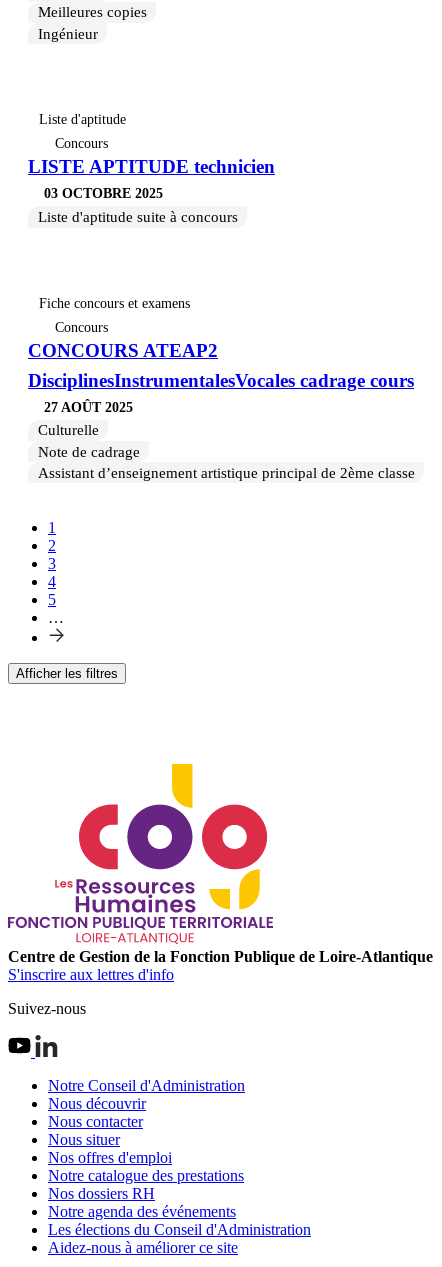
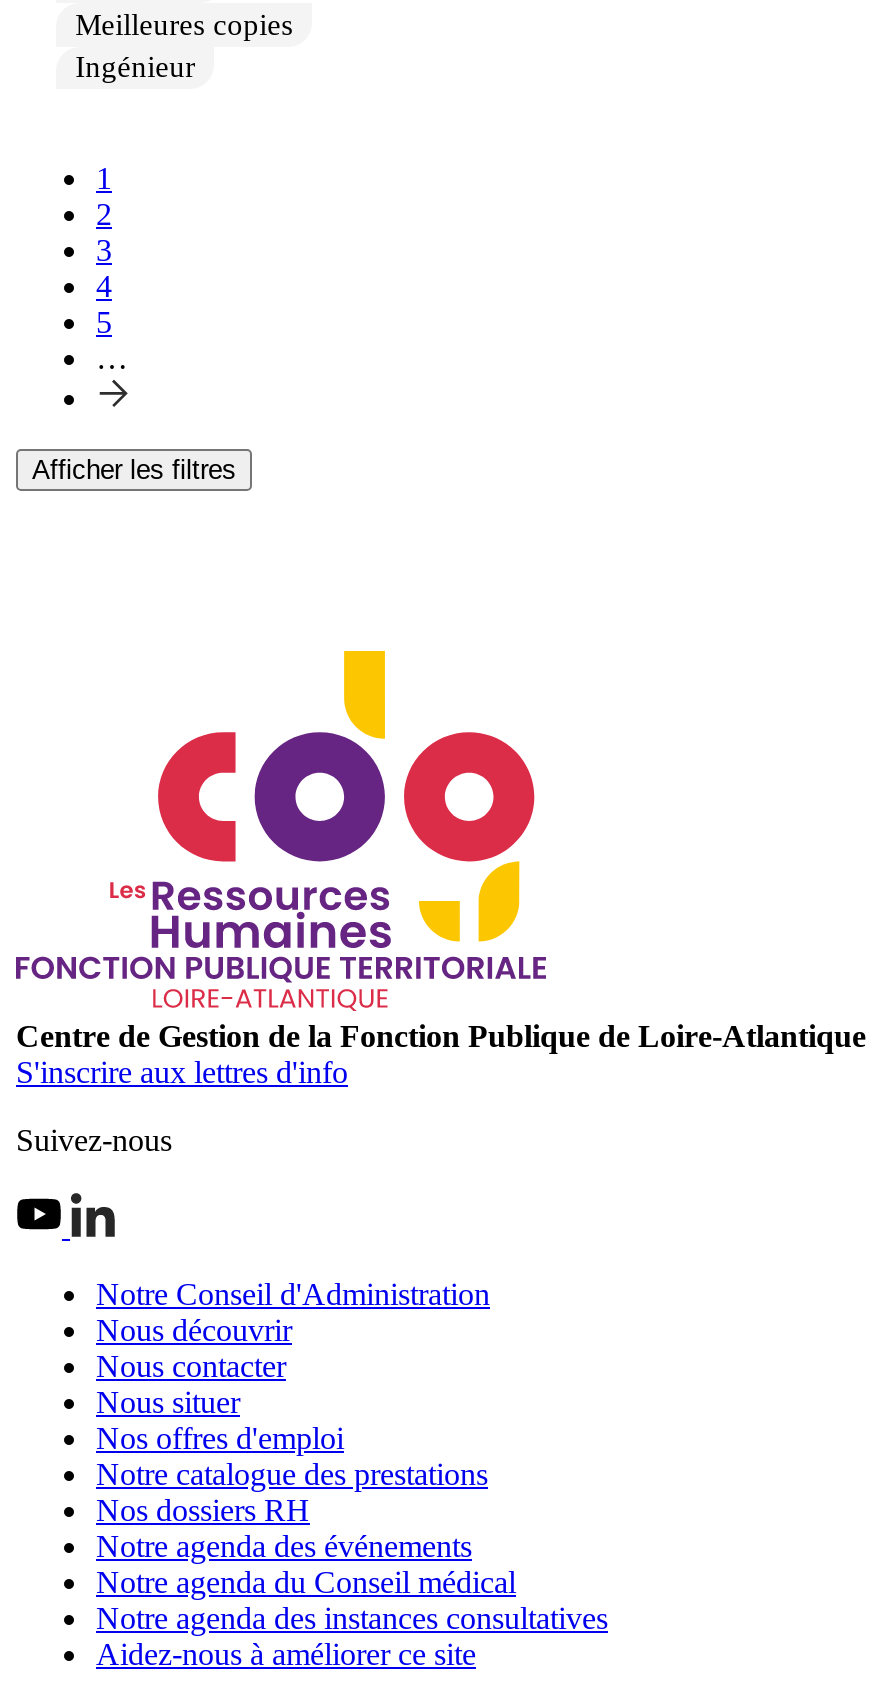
- Liste d'aptitude
- Concours
- LISTE APTITUDE technicien
- 03 OCTOBRE 2025
- Liste d'aptitude suite à concours

- Fiche concours et examens
- Concours
- CONCOURS ATEAP2
- DisciplinesInstrumentalesVocales cadrage cours
- 27 AOÛT 2025
- Culturelle
- Note de cadrage
- Assistant d’enseignement artistique principal de 2ème classe

moved up: [image] | 1 | 2 | ... | Nos dossiers RH | Notre agenda des événements

moved up: Afficher les filtres

- Les élections du Conseil d'Administration
+ Notre agenda du Conseil médical
+ Notre agenda des instances consultatives
